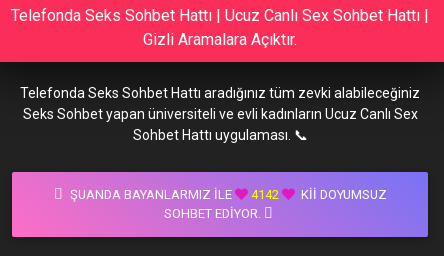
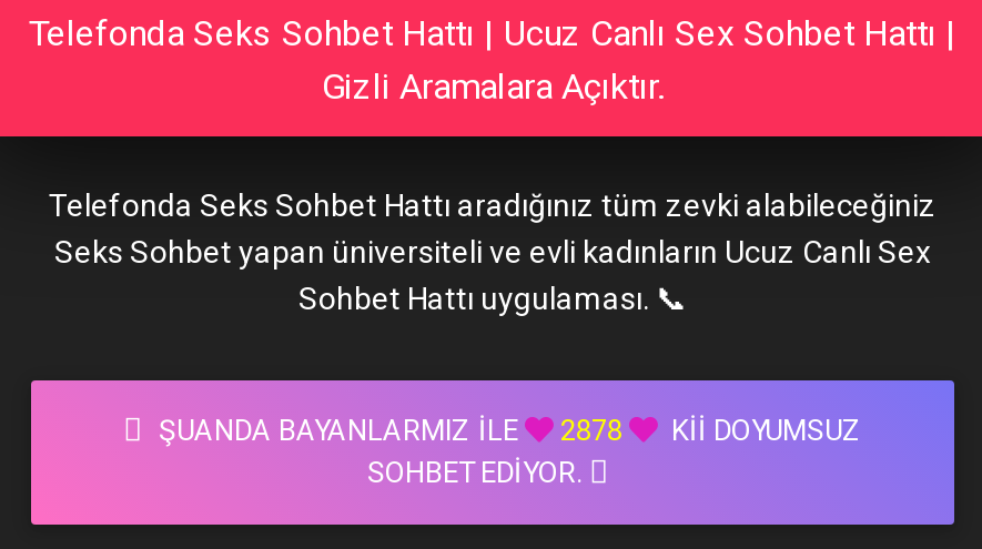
- ŞUANDA BAYANLARMIZ İLE 4142 KII DOYUMSUZ
+ ŞUANDA BAYANLARMIZ İLE 2878 KII DOYUMSUZ
